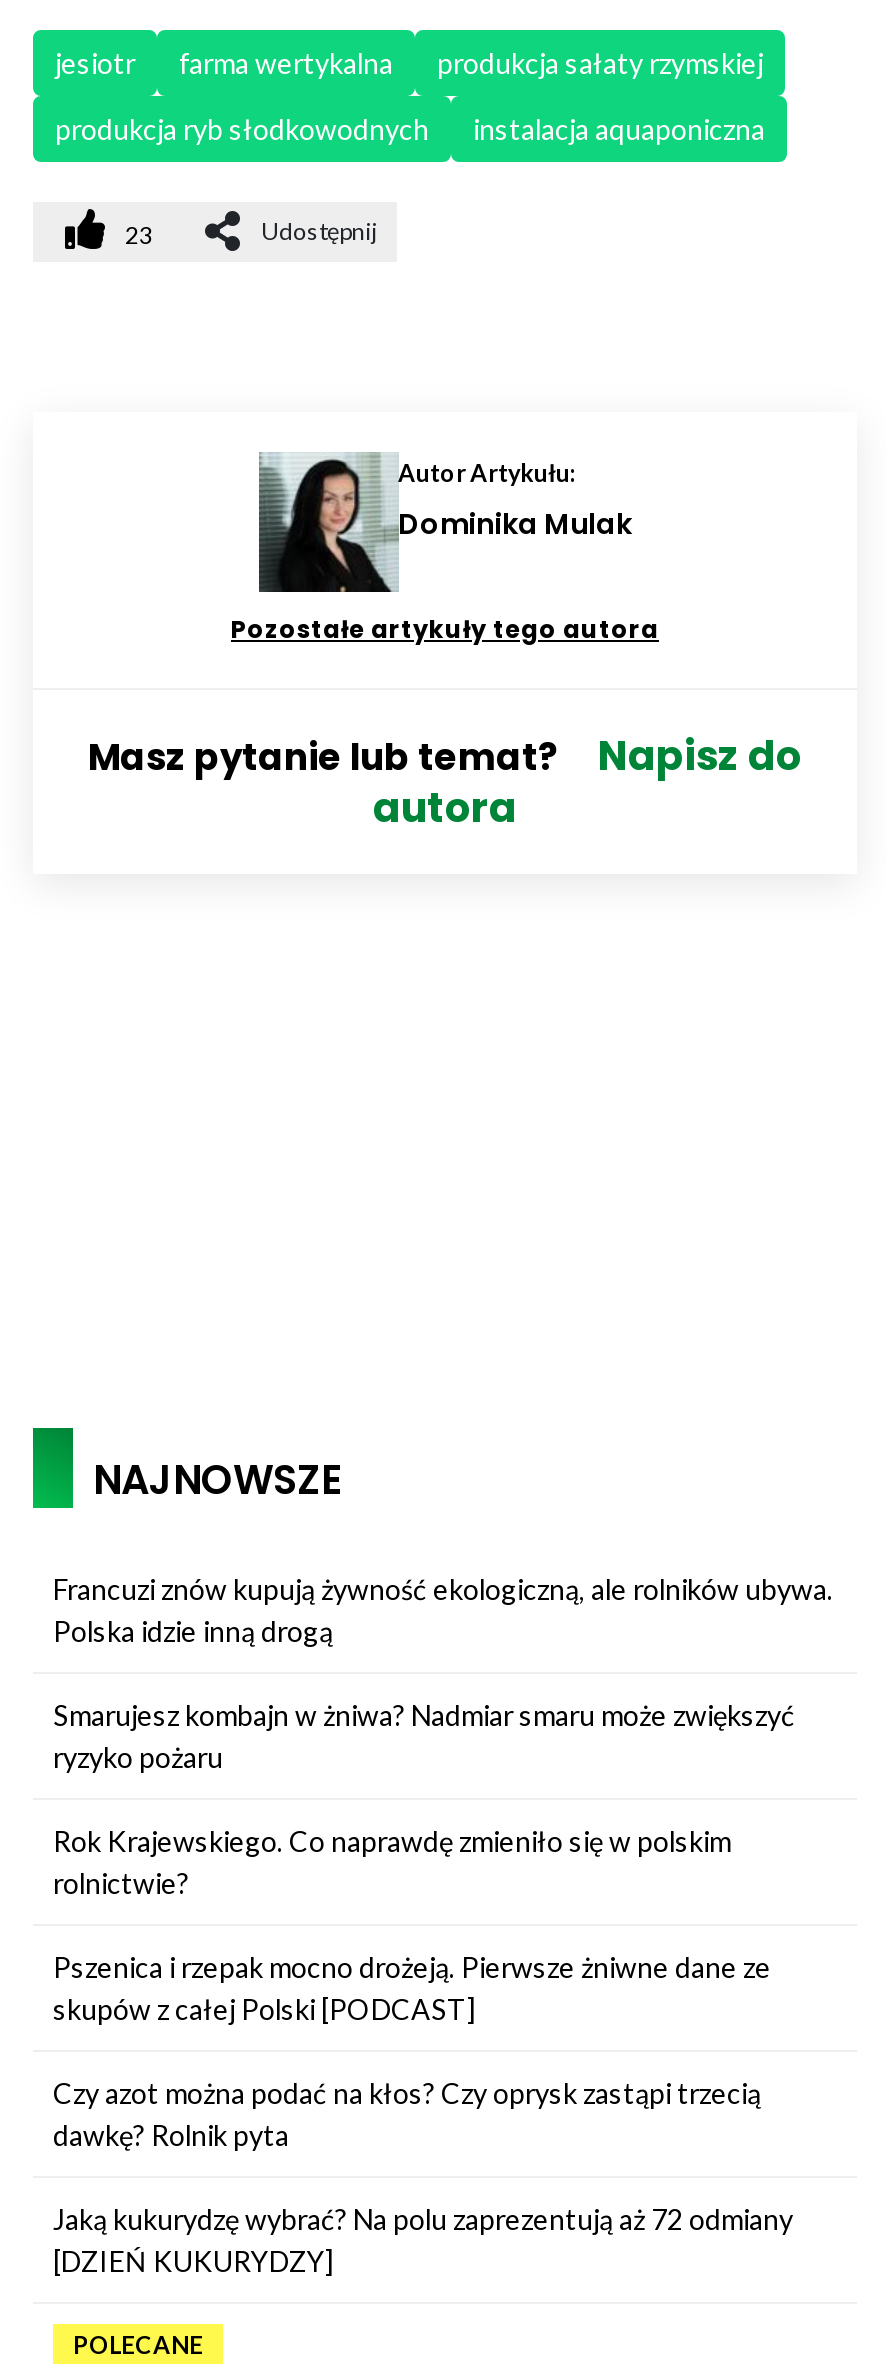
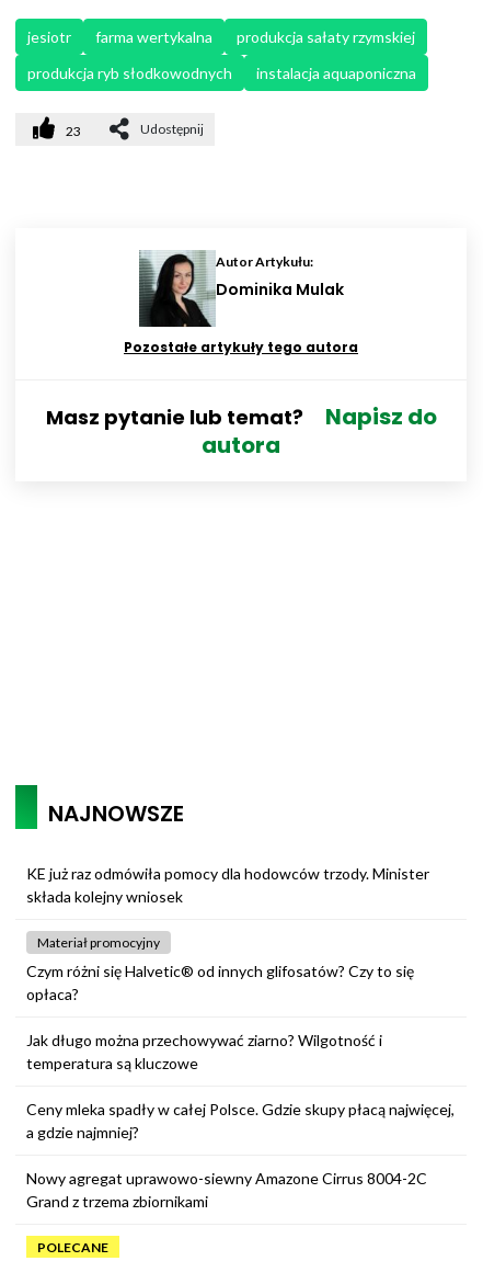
- Francuzi znów kupują żywność ekologiczną, ale rolników ubywa.
- Polska idzie inną drogą
+ KE już raz odmówiła pomocy dla hodowców trzody. Minister
+ składa kolejny wniosek

- Smarujesz kombajn w żniwa? Nadmiar smaru może zwiększyć
- ryzyko pożaru
+ Materiał promocyjny

- Rok Krajewskiego. Co naprawdę zmieniło się w polskim
- rolnictwie?
+ Czym różni się Halvetic® od innych glifosatów? Czy to się
+ opłaca?

- Pszenica i rzepak mocno drożeją. Pierwsze żniwne dane ze
- skupów z całej Polski [PODCAST]
+ Jak długo można przechowywać ziarno? Wilgotność i
+ temperatura są kluczowe

- Czy azot można podać na kłos? Czy oprysk zastąpi trzecią
- dawkę? Rolnik pyta
+ Ceny mleka spadły w całej Polsce. Gdzie skupy płacą najwięcej,
+ a gdzie najmniej?

- Jaką kukurydzę wybrać? Na polu zaprezentują aż 72 odmiany
- [DZIEŃ KUKURYDZY]
+ Nowy agregat uprawowo-siewny Amazone Cirrus 8004-2C
+ Grand z trzema zbiornikami
